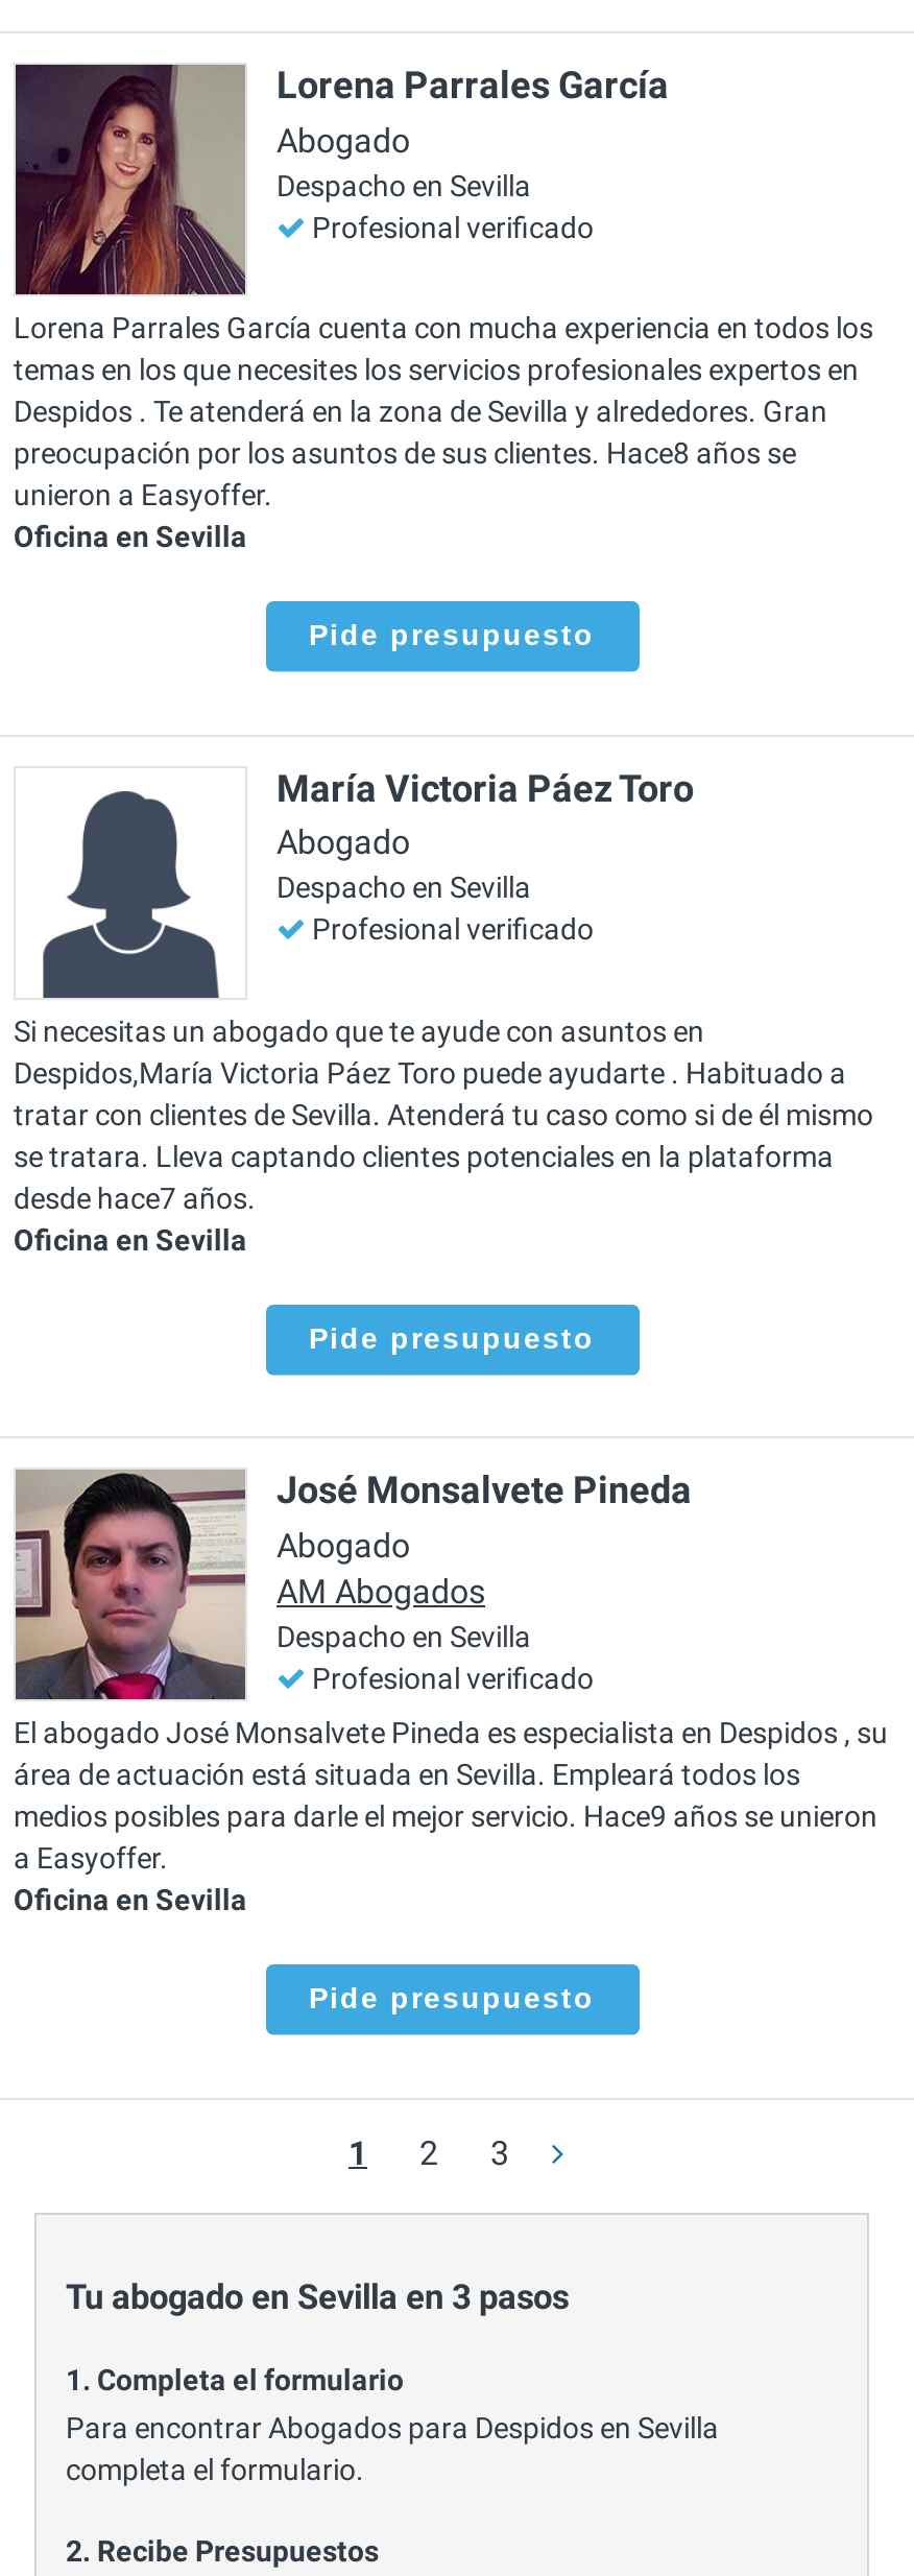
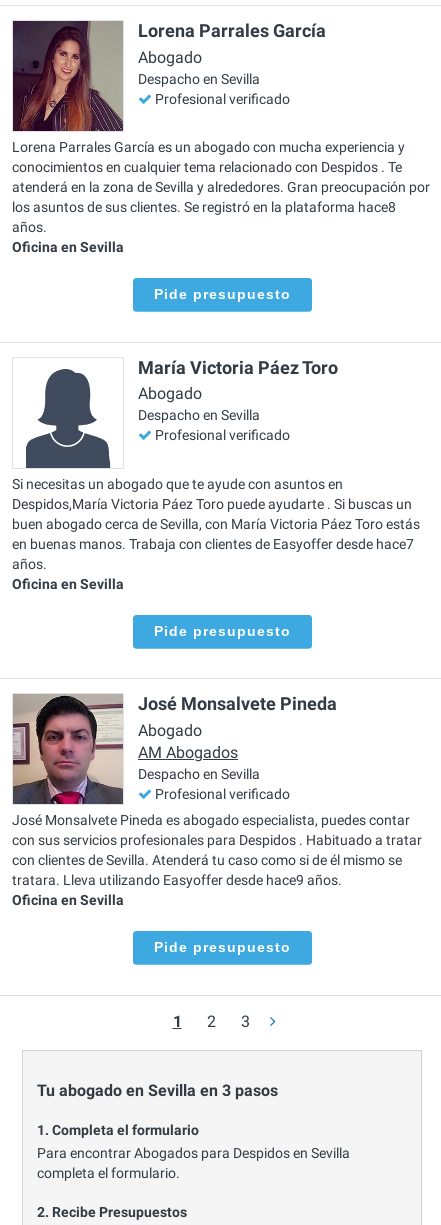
- Lorena Parrales García cuenta con mucha experiencia en todos los
- temas en los que necesites los servicios profesionales expertos en
- Despidos . Te atenderá en la zona de Sevilla y alrededores. Gran
- preocupación por los asuntos de sus clientes. Hace8 años se
- unieron a Easyoffer.
+ Lorena Parrales García es un abogado con mucha experiencia y
+ conocimientos en cualquier tema relacionado con Despidos . Te
+ atenderá en la zona de Sevilla y alrededores. Gran preocupación por
+ los asuntos de sus clientes. Se registró en la plataforma hace8
+ años.

- Despidos,María Victoria Páez Toro puede ayudarte . Habituado a
- tratar con clientes de Sevilla. Atenderá tu caso como si de él mismo
- se tratara. Lleva captando clientes potenciales en la plataforma
- desde hace7 años.
+ Despidos,María Victoria Páez Toro puede ayudarte . Si buscas un
+ buen abogado cerca de Sevilla, con María Victoria Páez Toro estás
+ en buenas manos. Trabaja con clientes de Easyoffer desde hace7
+ años.

- El abogado José Monsalvete Pineda es especialista en Despidos , su
- área de actuación está situada en Sevilla. Empleará todos los
- medios posibles para darle el mejor servicio. Hace9 años se unieron
- a Easyoffer.
+ José Monsalvete Pineda es abogado especialista, puedes contar
+ con sus servicios profesionales para Despidos . Habituado a tratar
+ con clientes de Sevilla. Atenderá tu caso como si de él mismo se
+ tratara. Lleva utilizando Easyoffer desde hace9 años.
